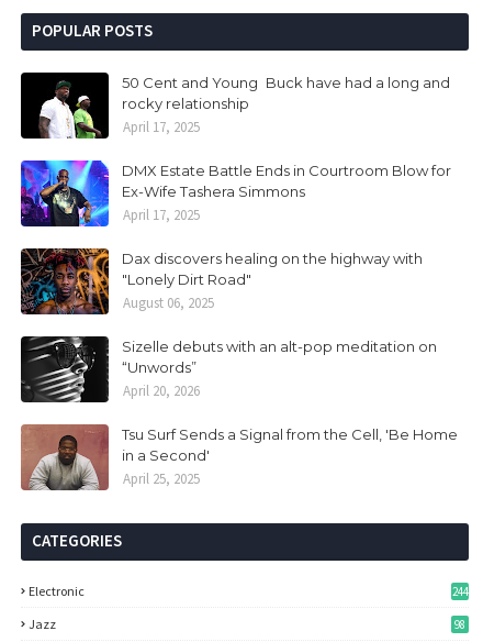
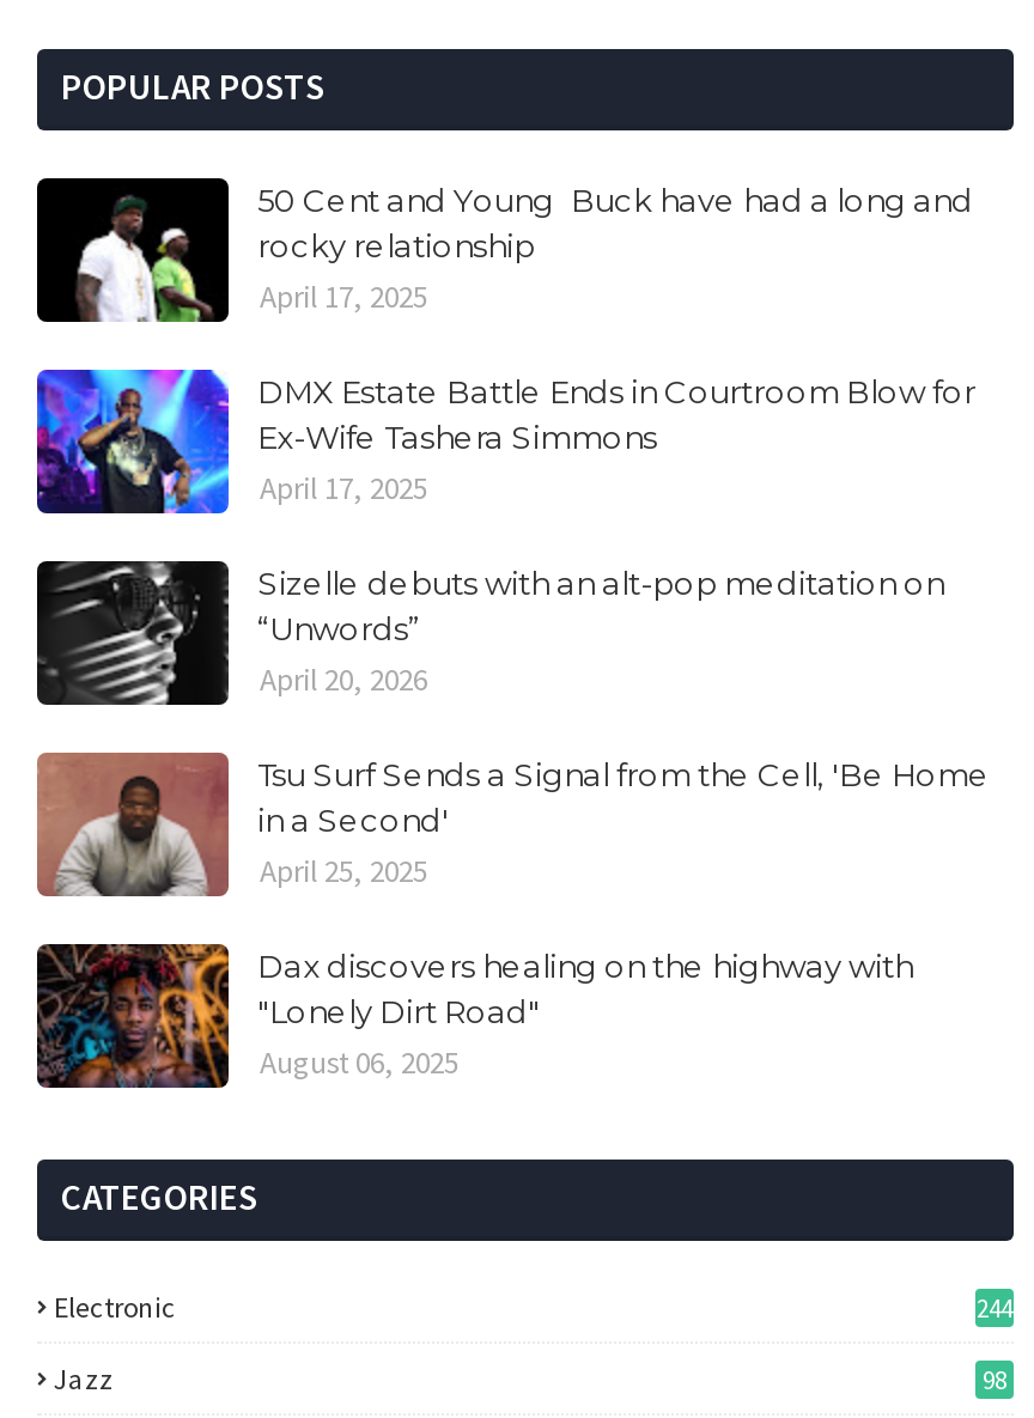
moved down: [image] | Dax discovers healing on the highway with | "Lonely Dirt Road" | August 06, 2025

moved up: [image] | Sizelle debuts with an alt-pop meditation on | “Unwords” | April 20, 2026 | Tsu Surf Sends a Signal from the Cell, 'Be Home | in a Second' | April 25, 2025
